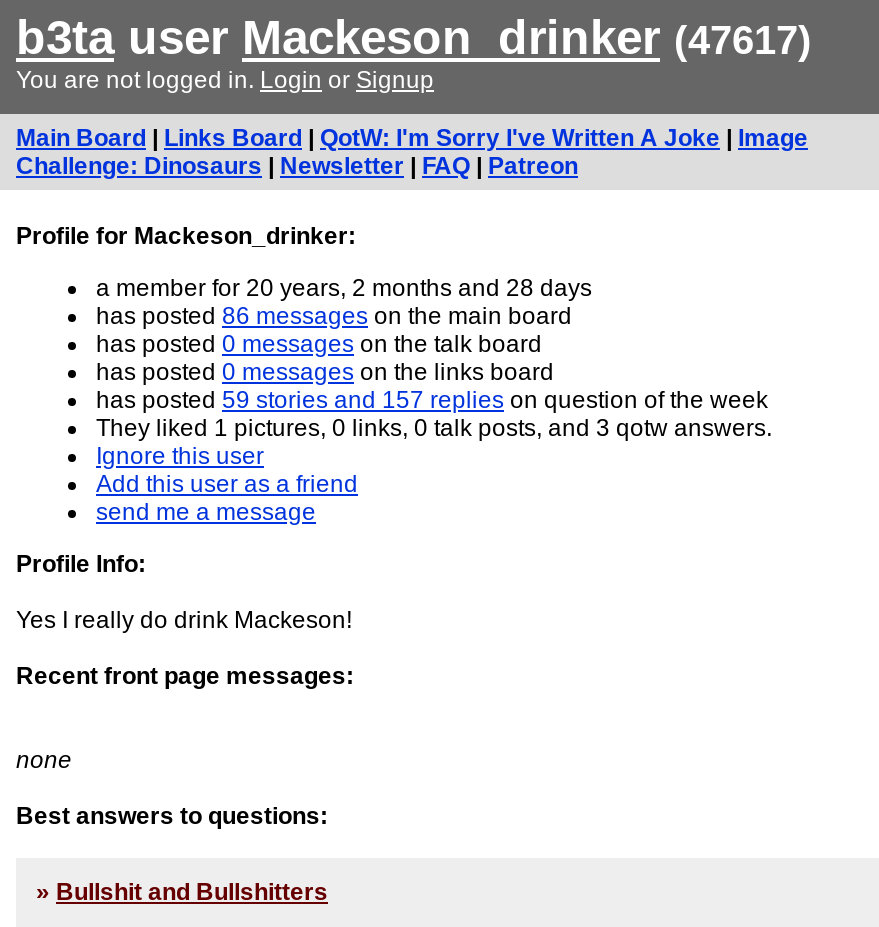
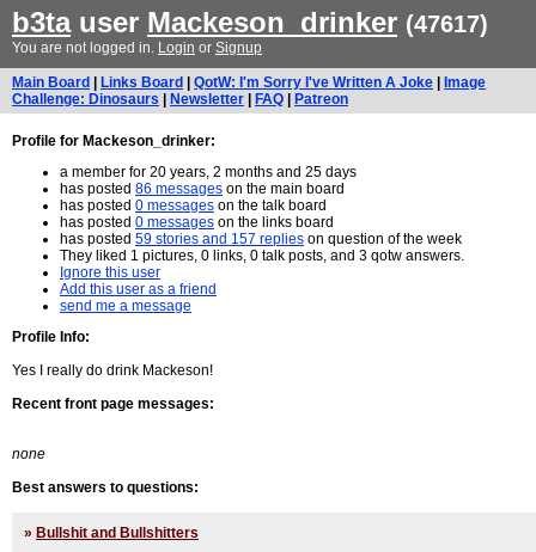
- a member for 20 years, 2 months and 28 days
+ a member for 20 years, 2 months and 25 days
